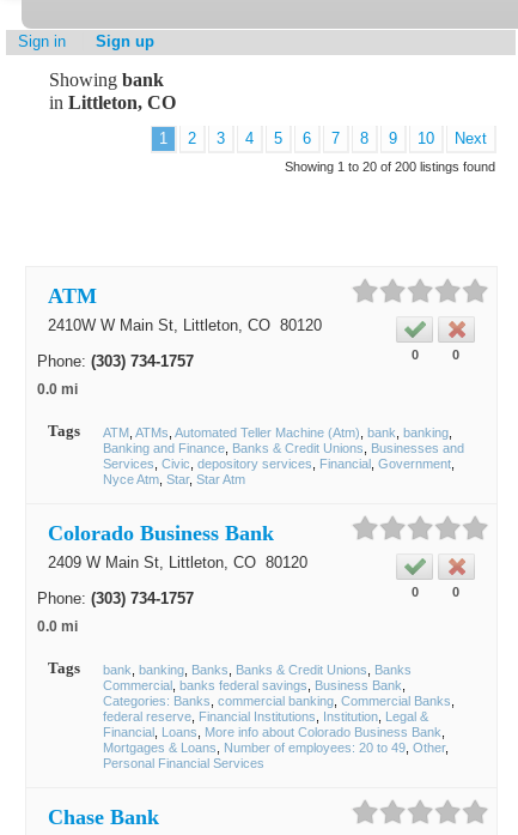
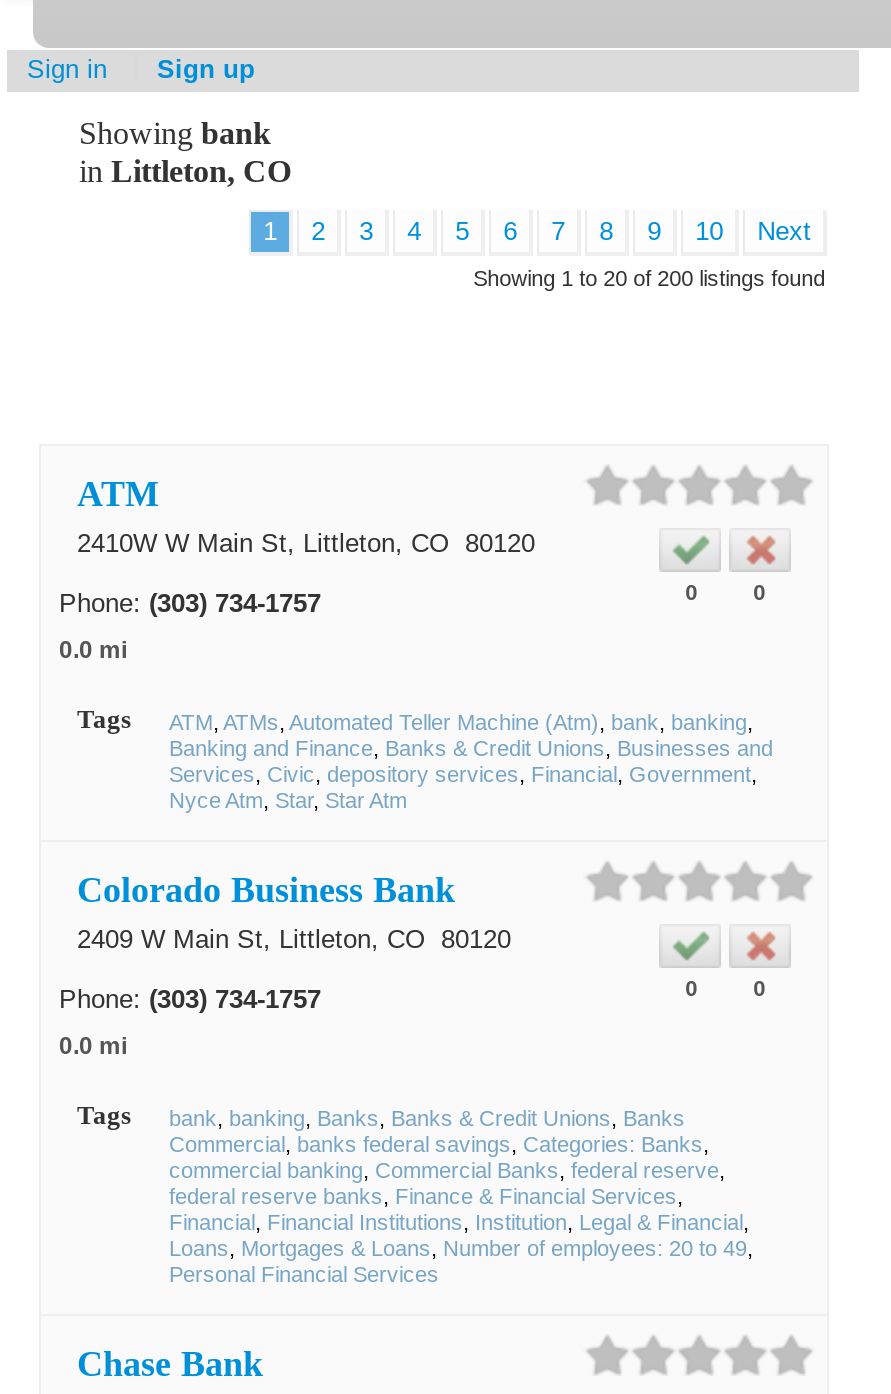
- Commercial banks federal savings Business Bank
- Categories: Banks commercial banking Commercial Banks
- federal reserve Financial Institutions Institution Legal &
- Financial Loans More info about Colorado Business Bank
- Mortgages & Loans Number of employees: 20 to 49 Other
+ Commercial banks federal savings Categories: Banks
+ commercial banking Commercial Banks federal reserve
+ federal reserve banks Finance & Financial Services
+ Financial Financial Institutions Institution Legal & Financial
+ Loans Mortgages & Loans Number of employees: 20 to 49
